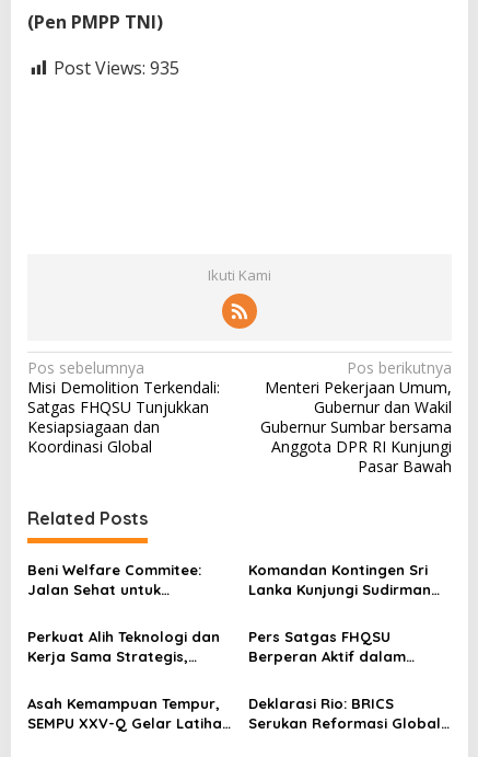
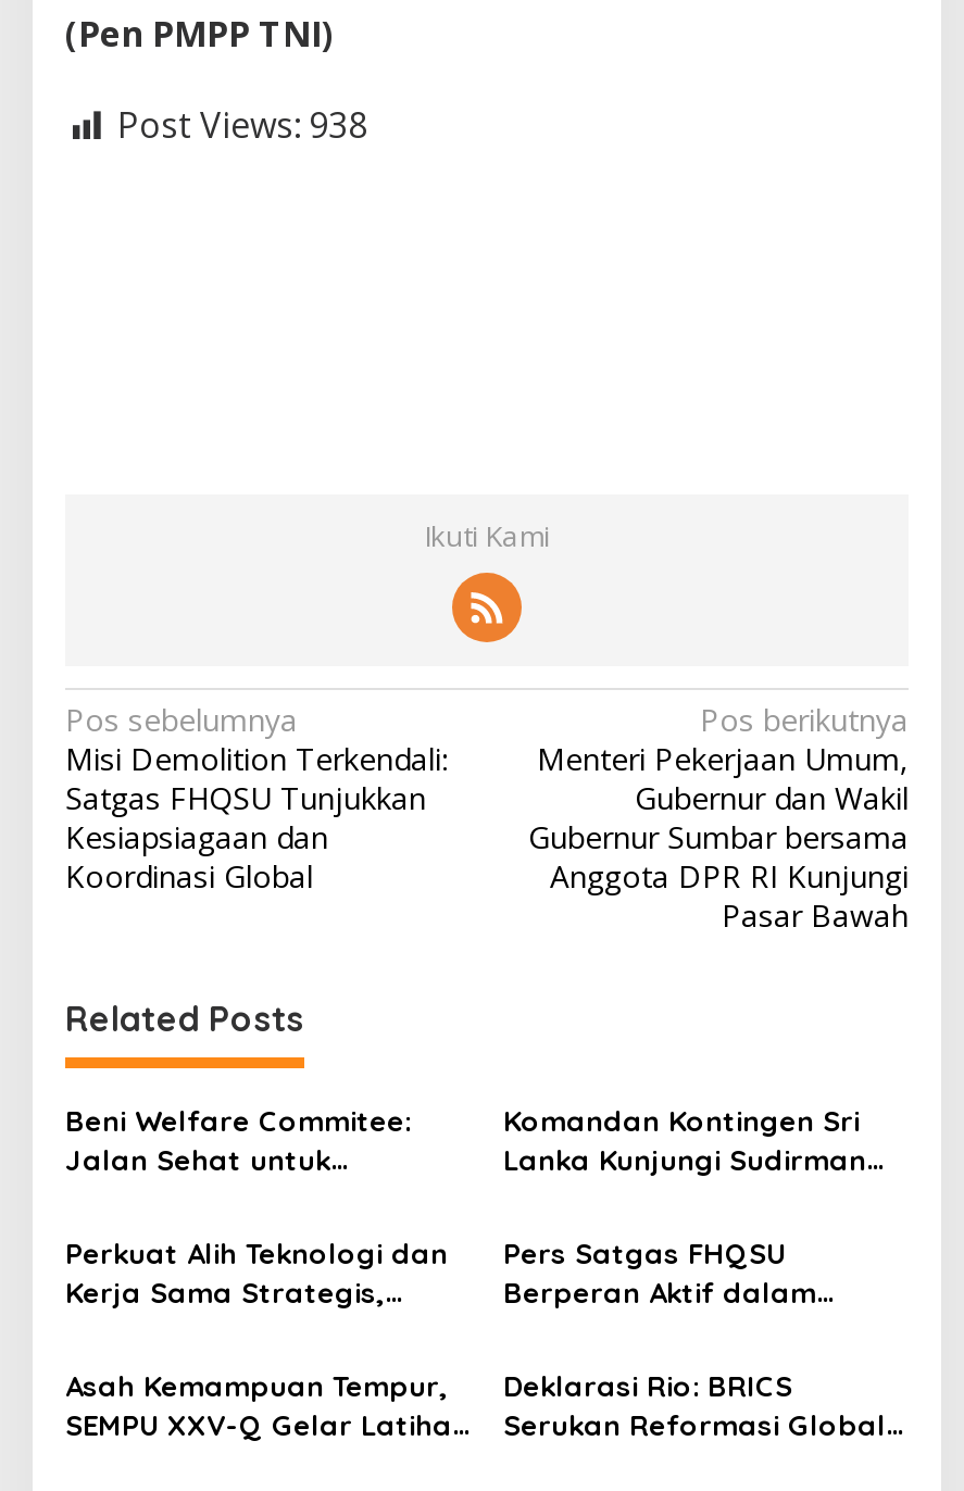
- Post Views: 935
+ Post Views: 938
